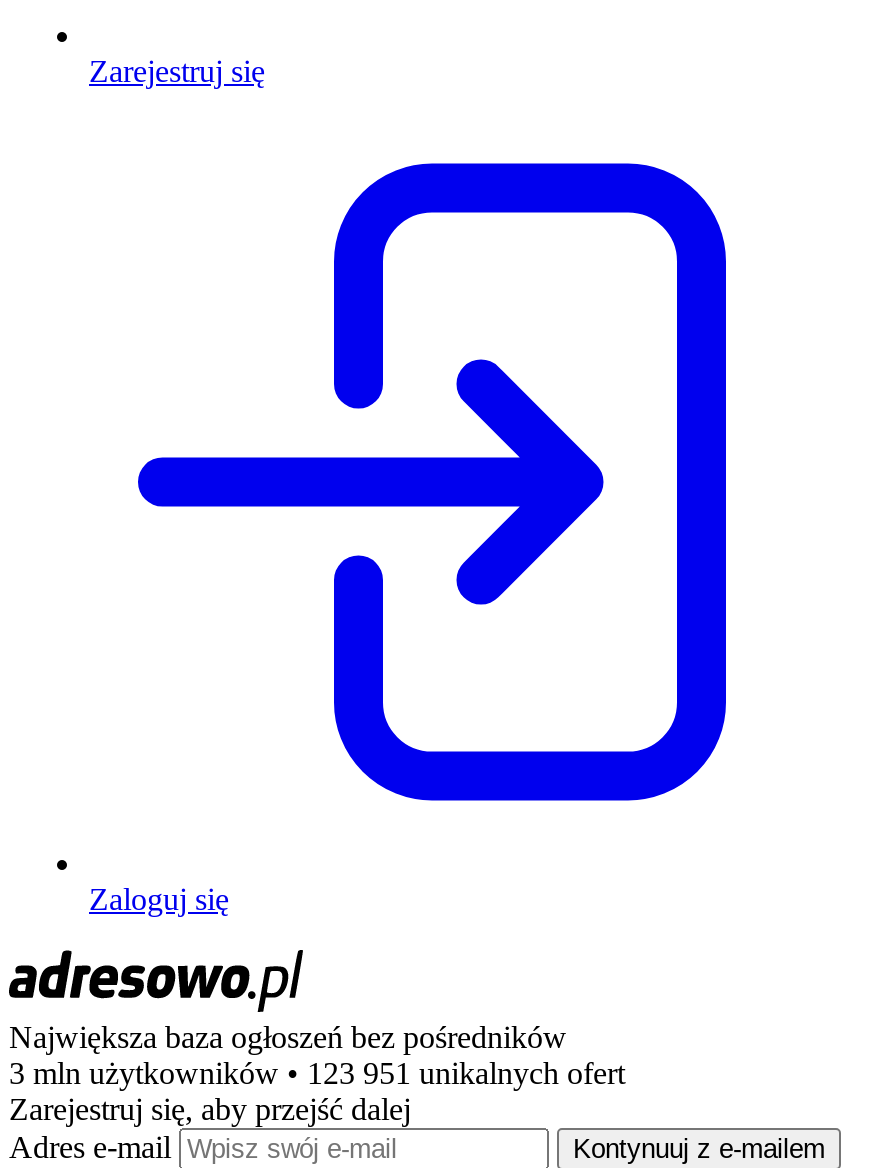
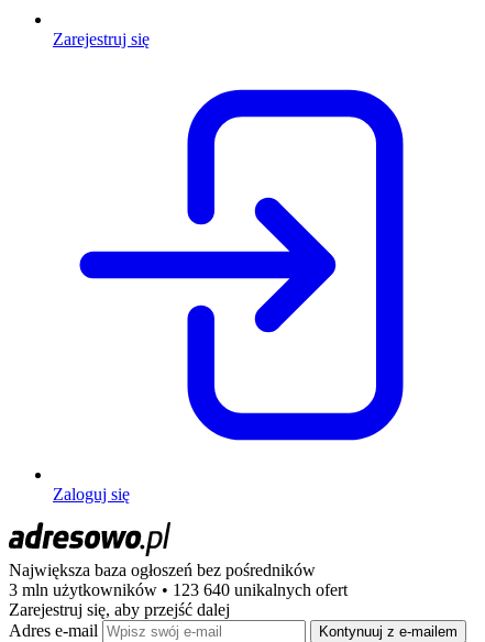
- 3 mln użytkowników • 123 951 unikalnych ofert
+ 3 mln użytkowników • 123 640 unikalnych ofert
